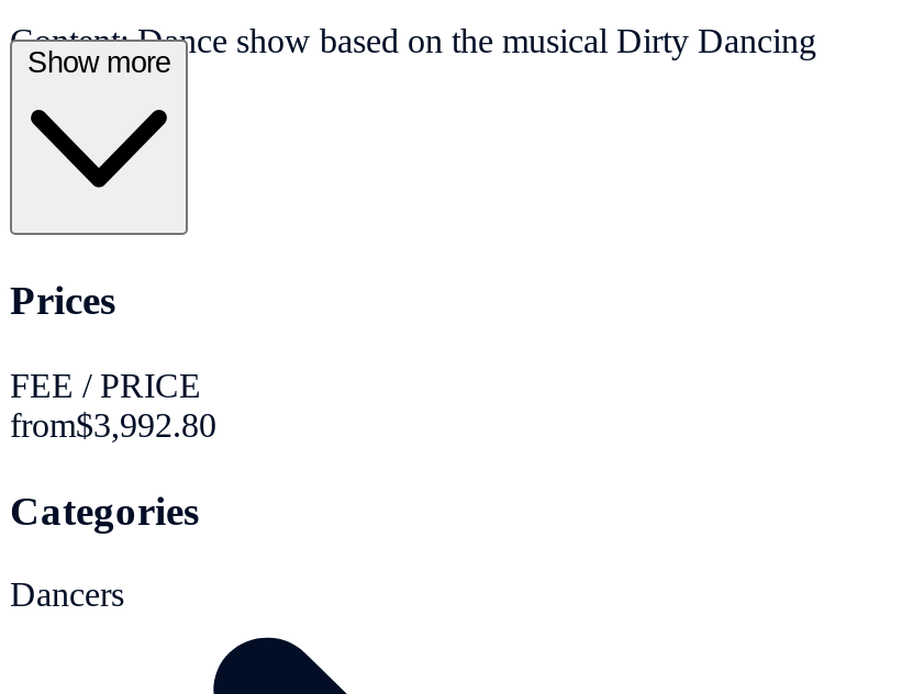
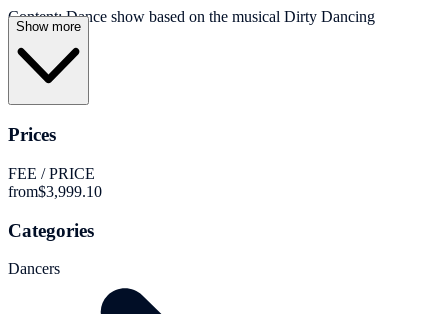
- from$3,992.80
+ from$3,999.10
